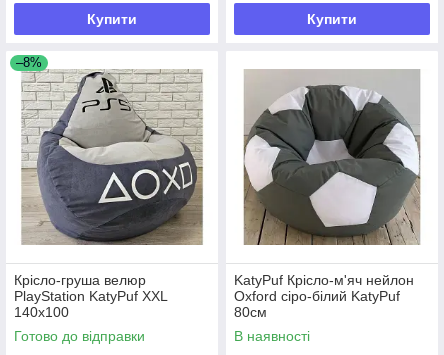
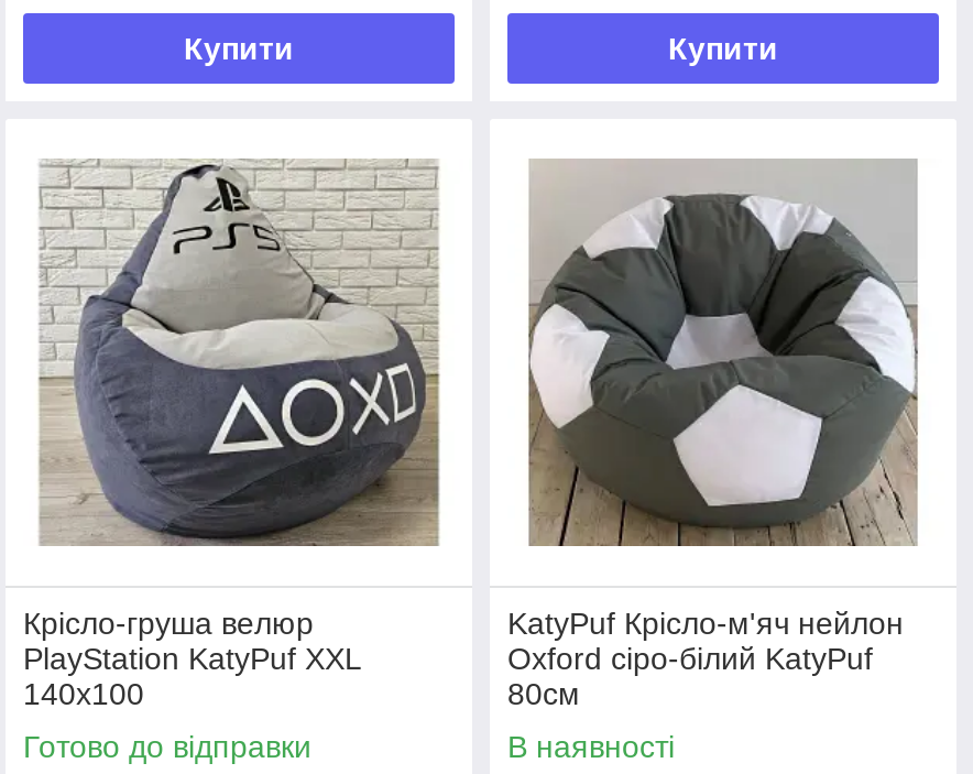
- –8%
